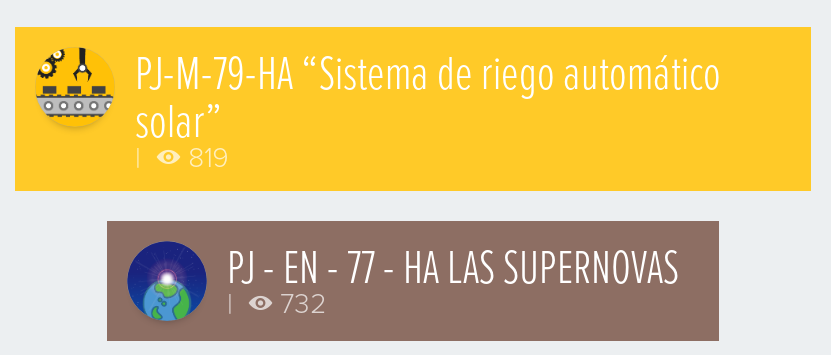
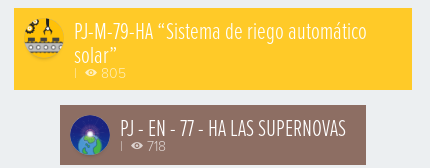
- 819
+ 805

- 732
+ 718
